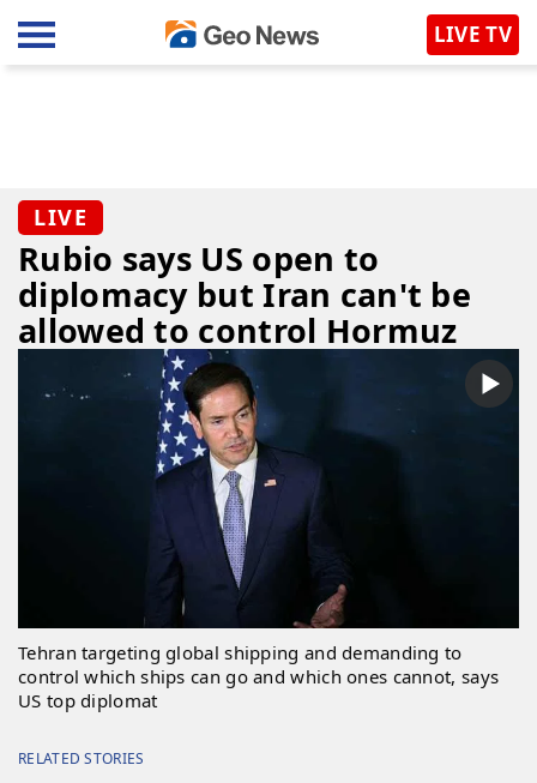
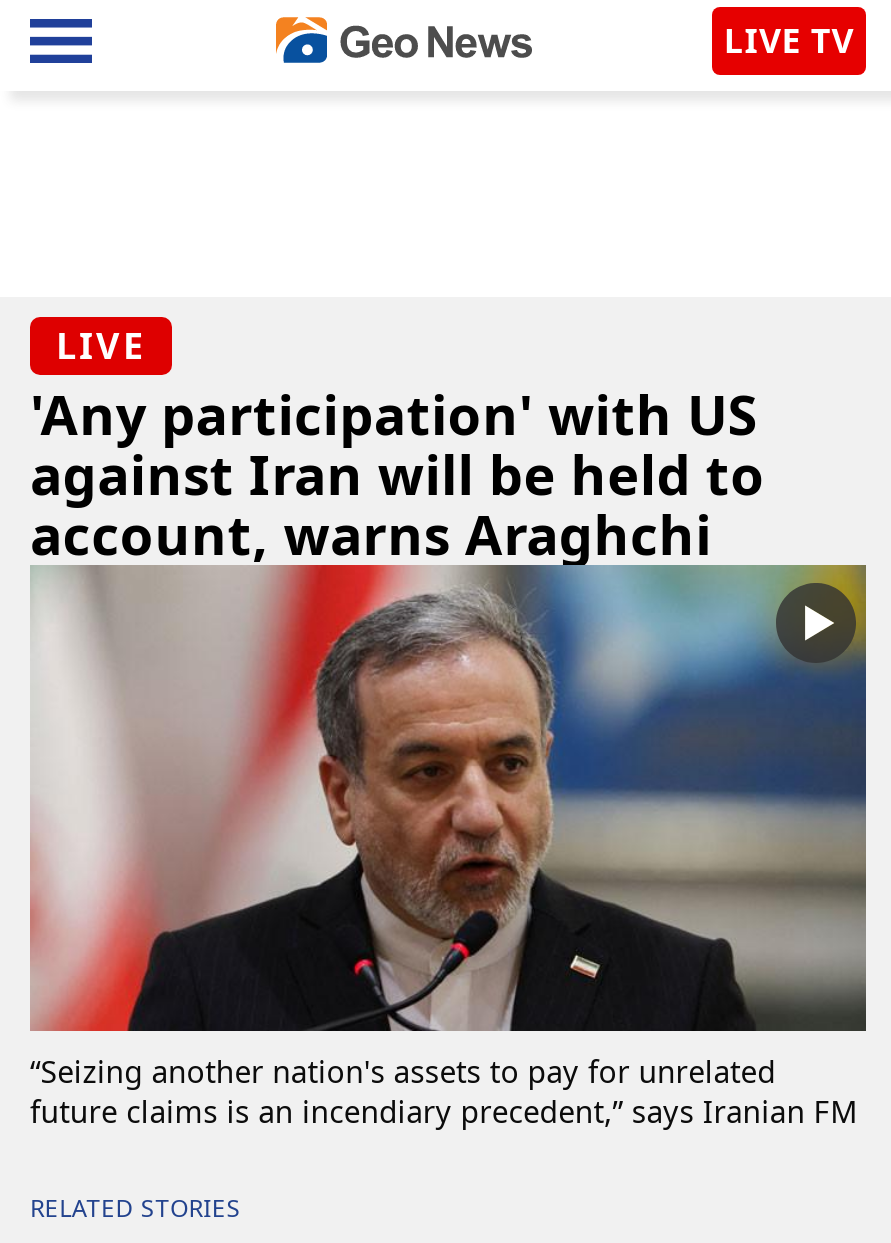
- [image]
- Rubio says US open to
- diplomacy but Iran can't be
- allowed to control Hormuz
+ [image]
+ 'Any participation' with US
+ against Iran will be held to
+ account, warns Araghchi

- Tehran targeting global shipping and demanding to
- control which ships can go and which ones cannot, says
- US top diplomat
+ “Seizing another nation's assets to pay for unrelated
+ future claims is an incendiary precedent,” says Iranian FM
